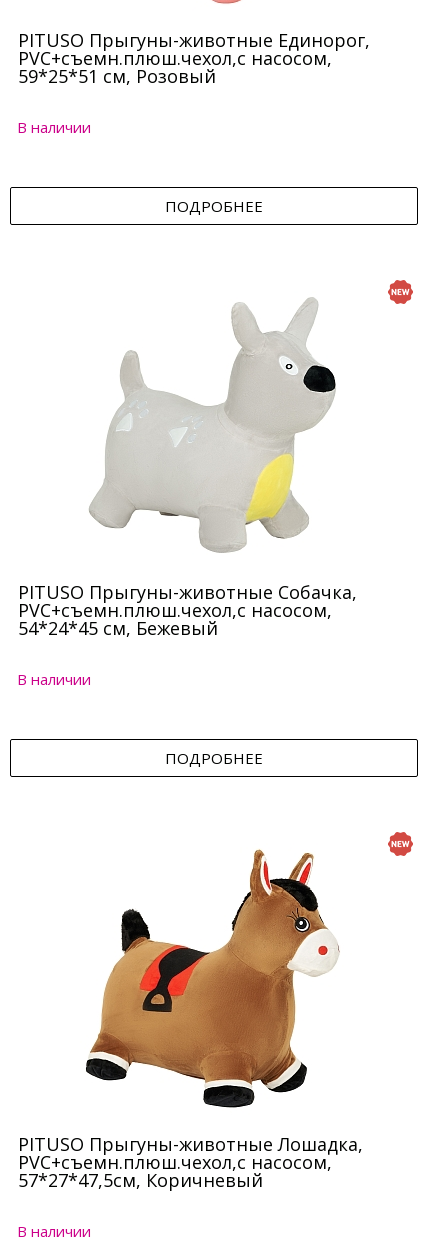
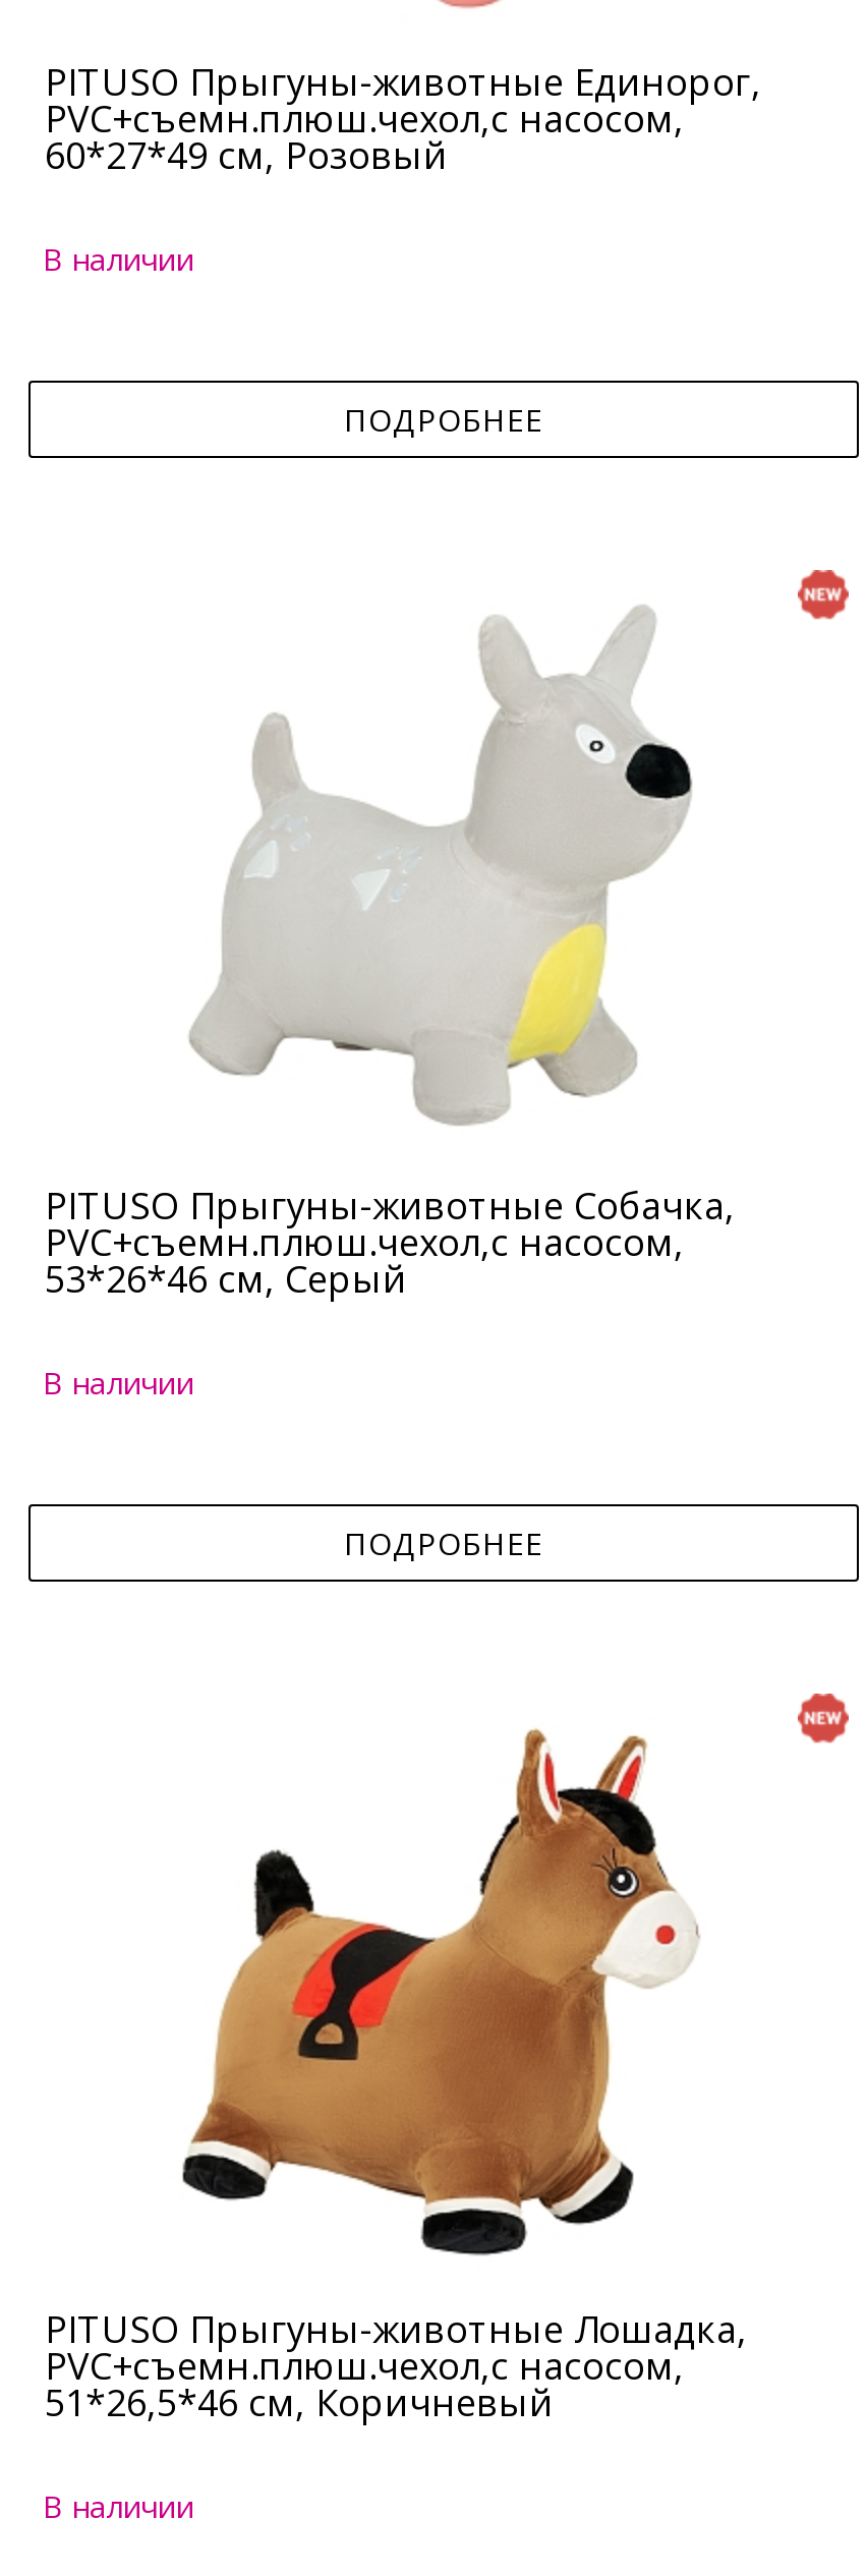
- 59*25*51 см, Розовый
+ 60*27*49 см, Розовый

- 54*24*45 см, Бежевый
+ 53*26*46 см, Серый

- 57*27*47,5см, Коричневый
+ 51*26,5*46 см, Коричневый
